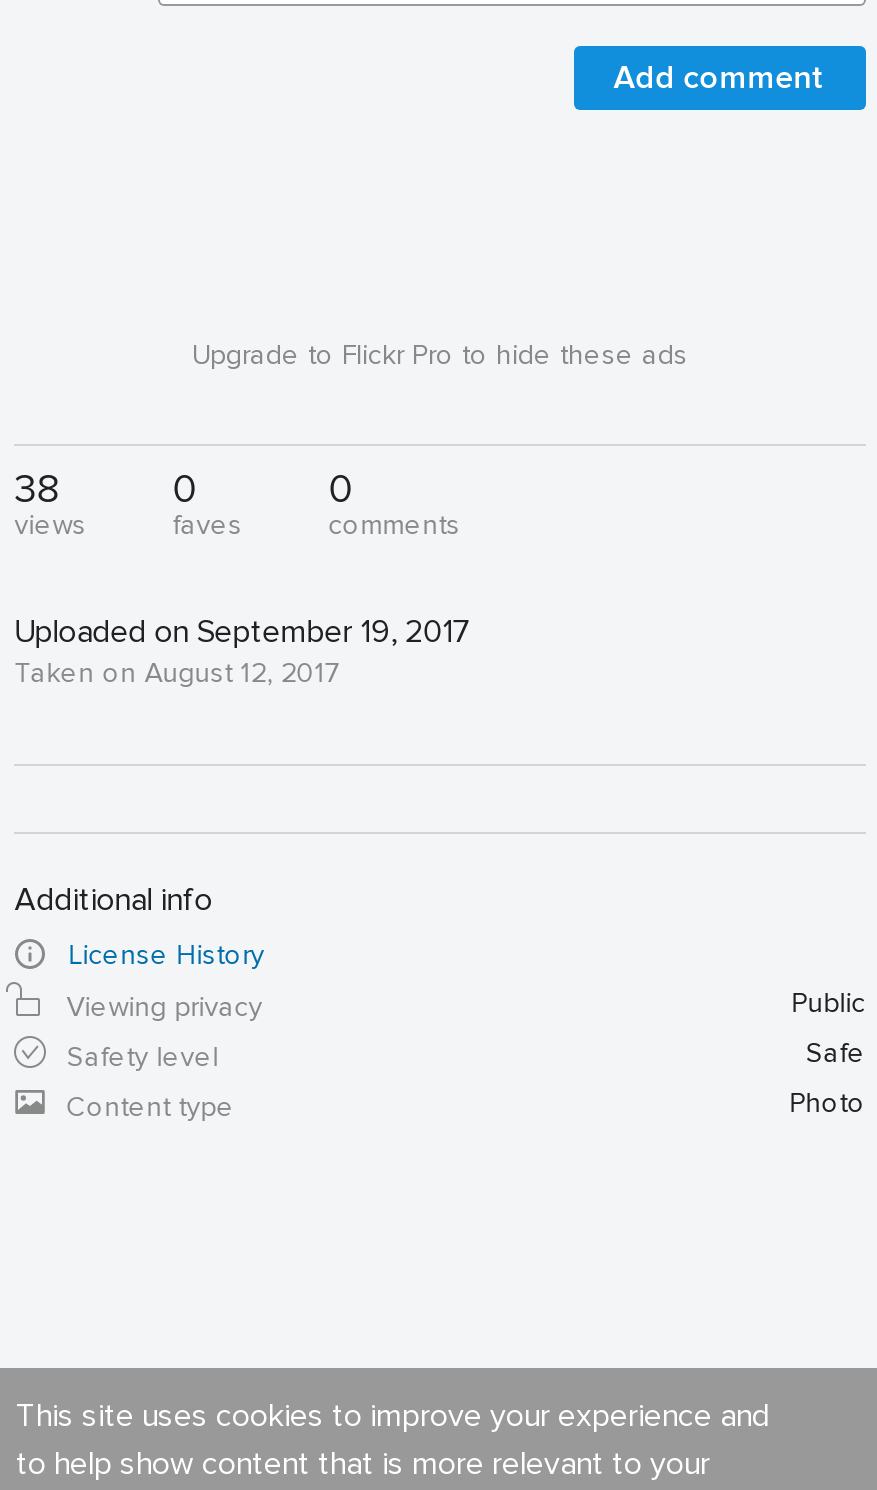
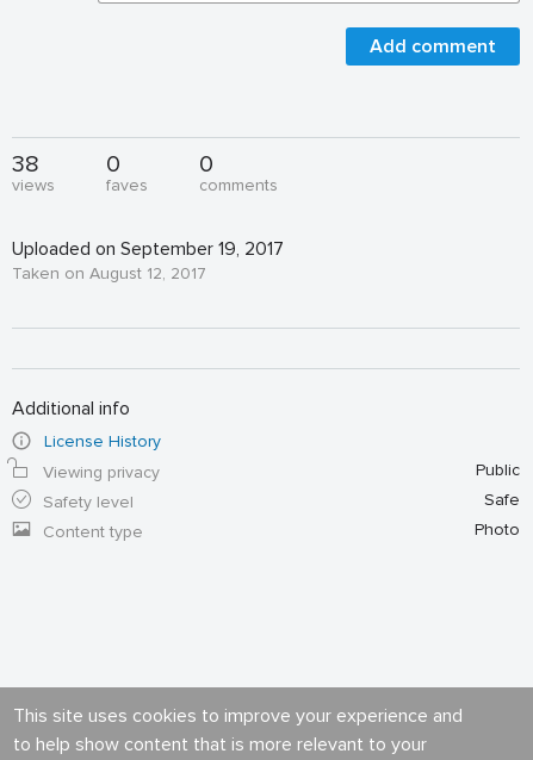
- Upgrade to Flickr Pro to hide these ads
